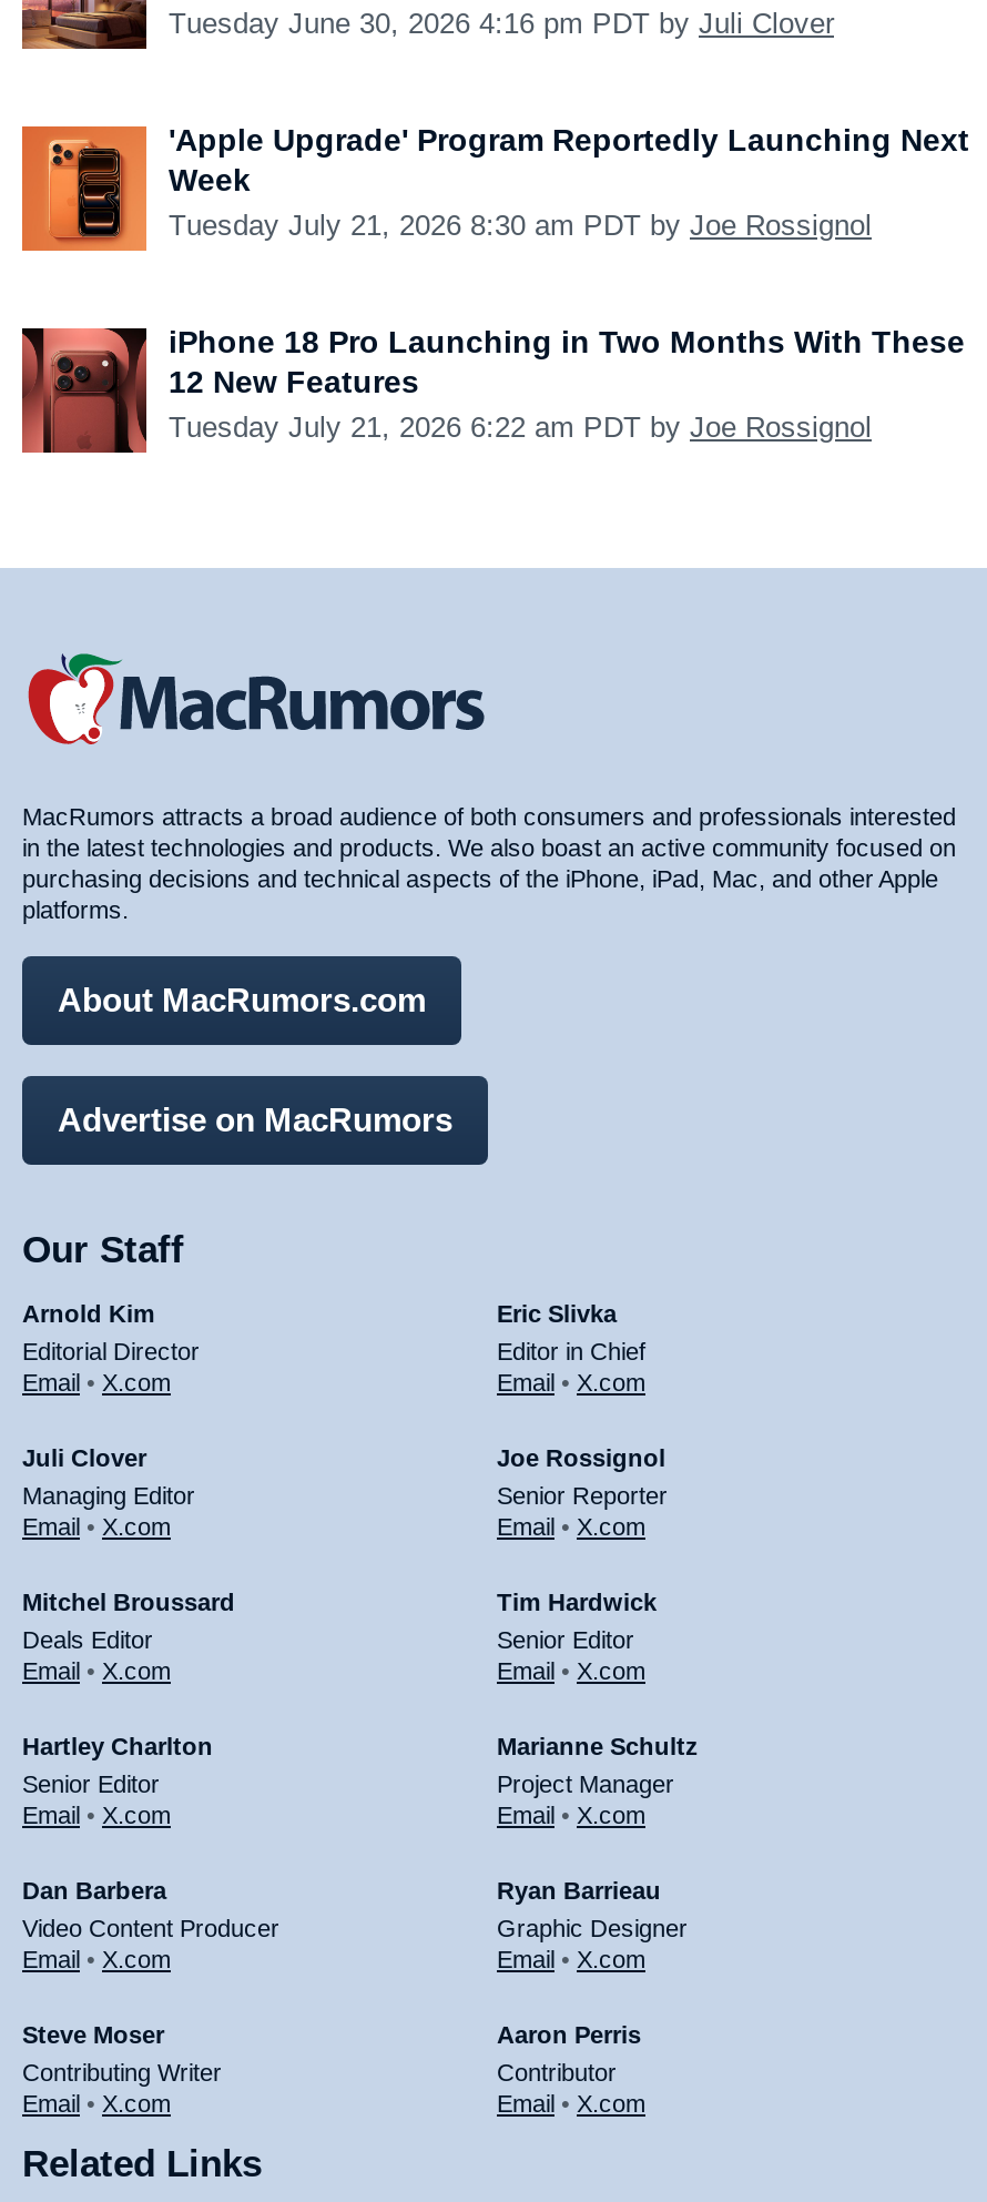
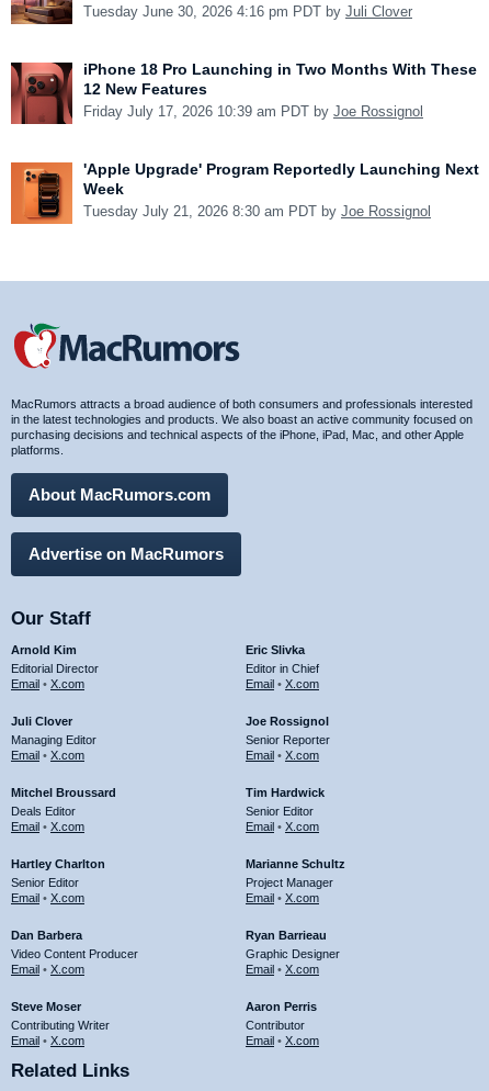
+ Friday July 17, 2026 10:39 am PDT by Joe Rossignol

moved down: [image] | 'Apple Upgrade' Program Reportedly Launching Next | Week | Tuesday July 21, 2026 8:30 am PDT by Joe Rossignol

moved up: [image] | iPhone 18 Pro Launching in Two Months With These | 12 New Features

- Tuesday July 21, 2026 6:22 am PDT by Joe Rossignol
